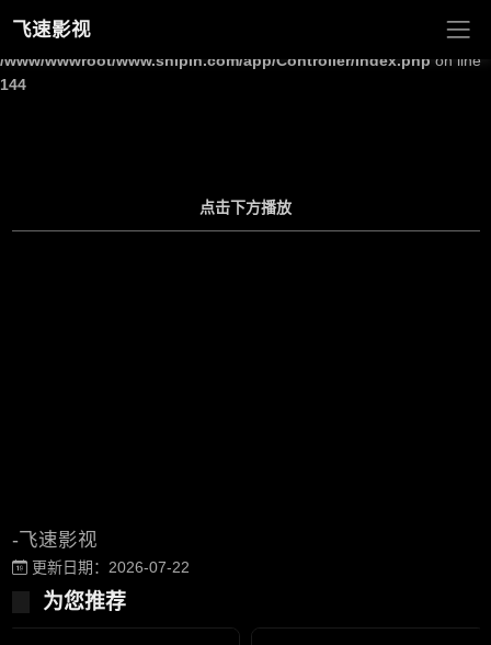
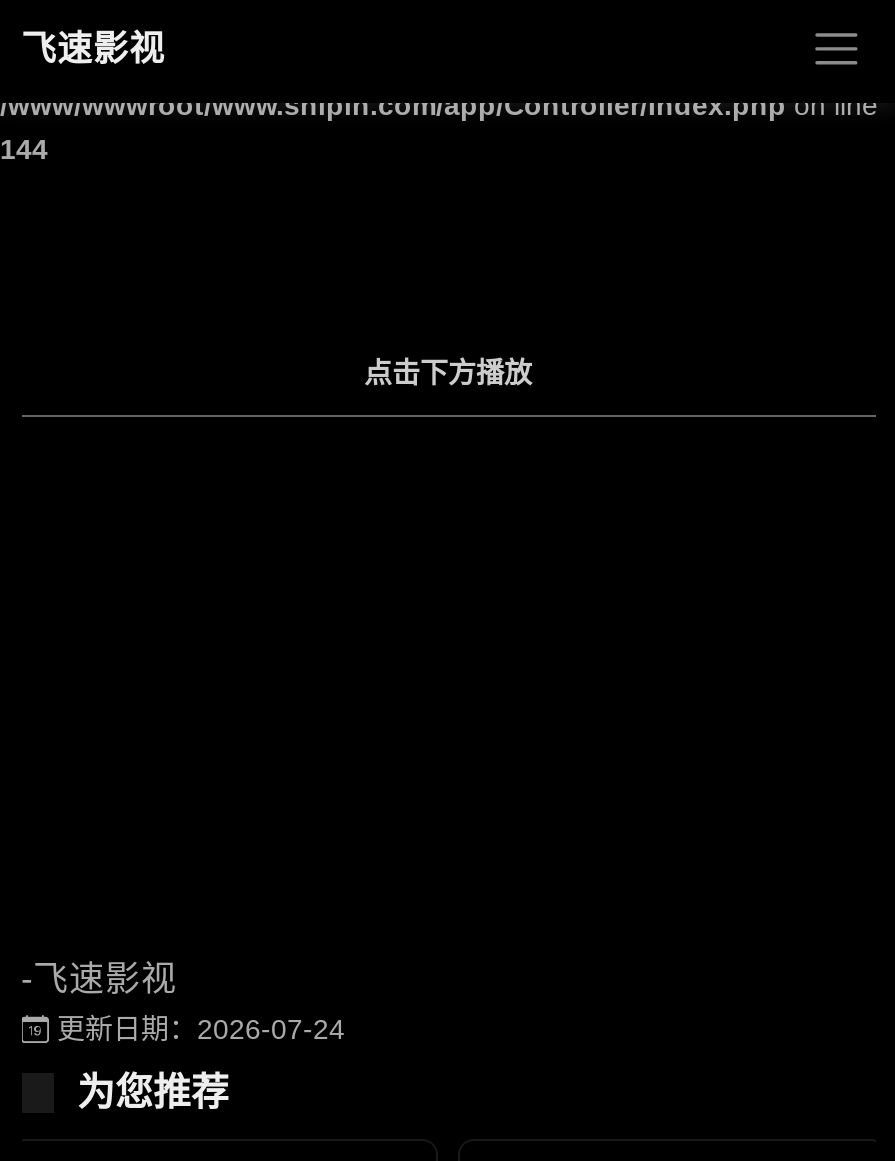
- 更新日期：2026-07-22
+ 更新日期：2026-07-24
